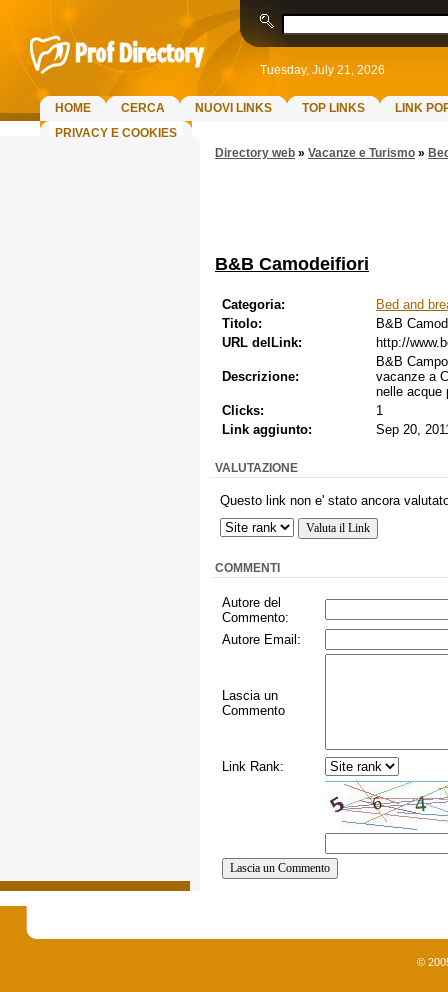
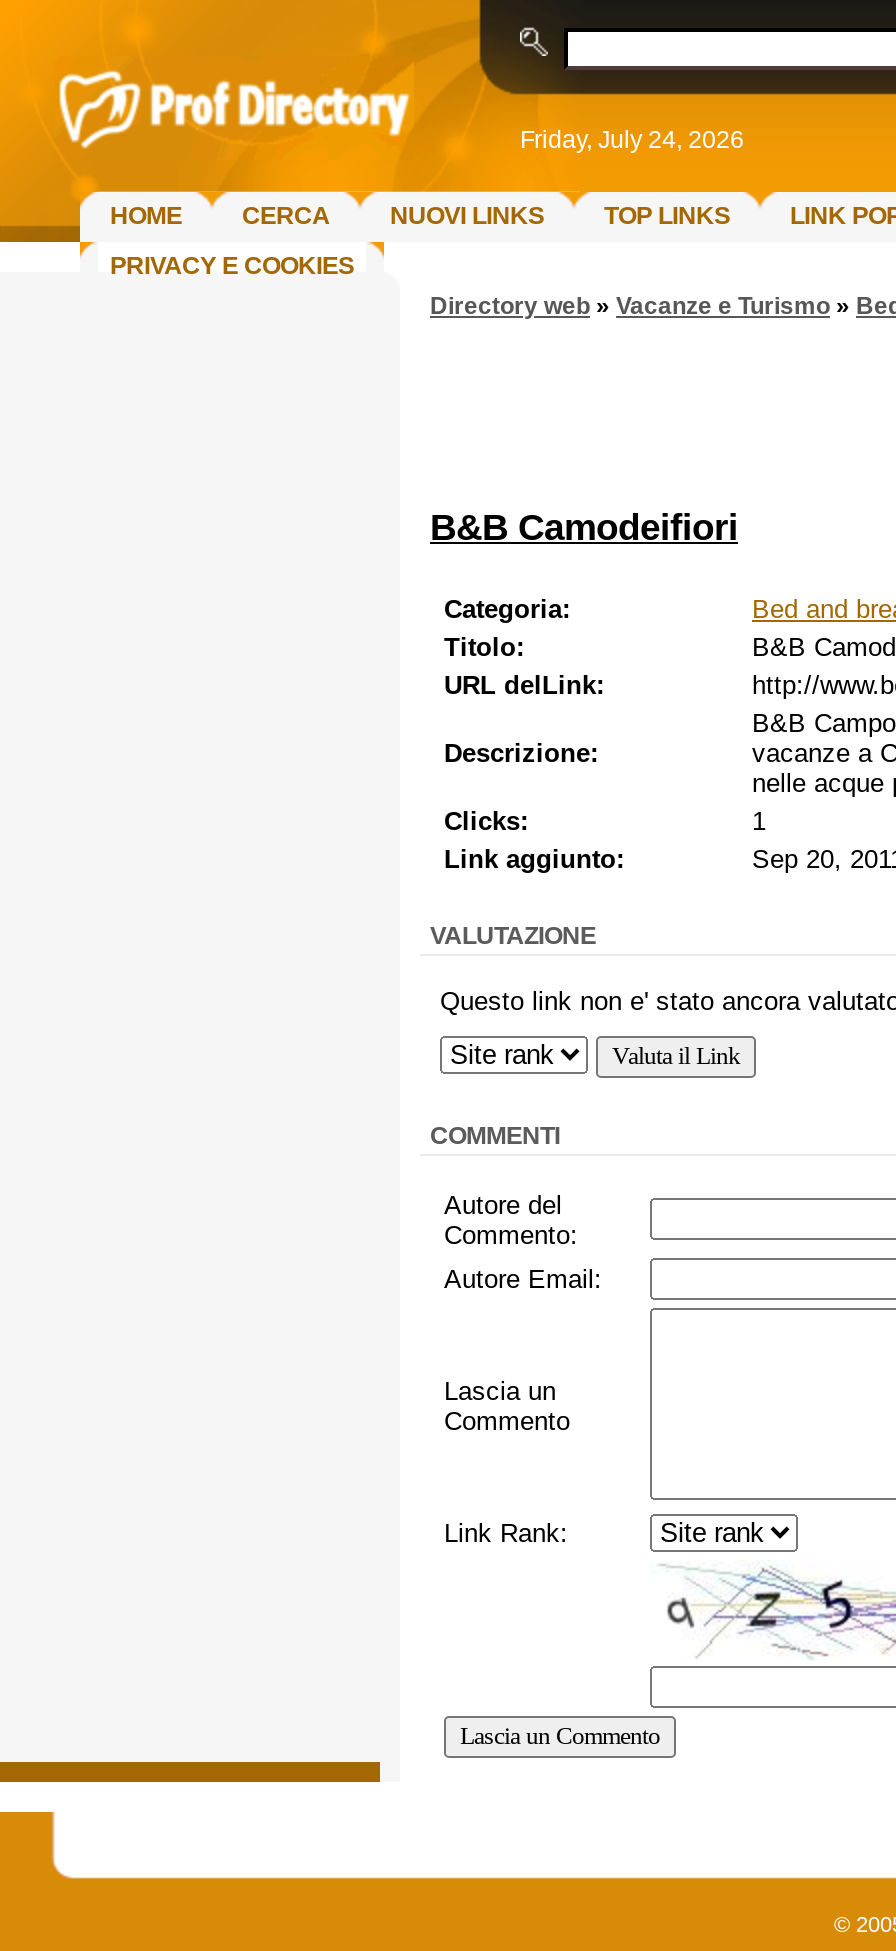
- Tuesday, July 21, 2026
+ Friday, July 24, 2026

- [image]
+ [image]
